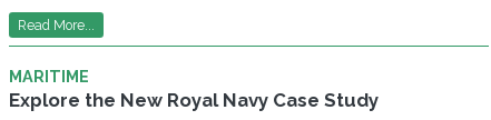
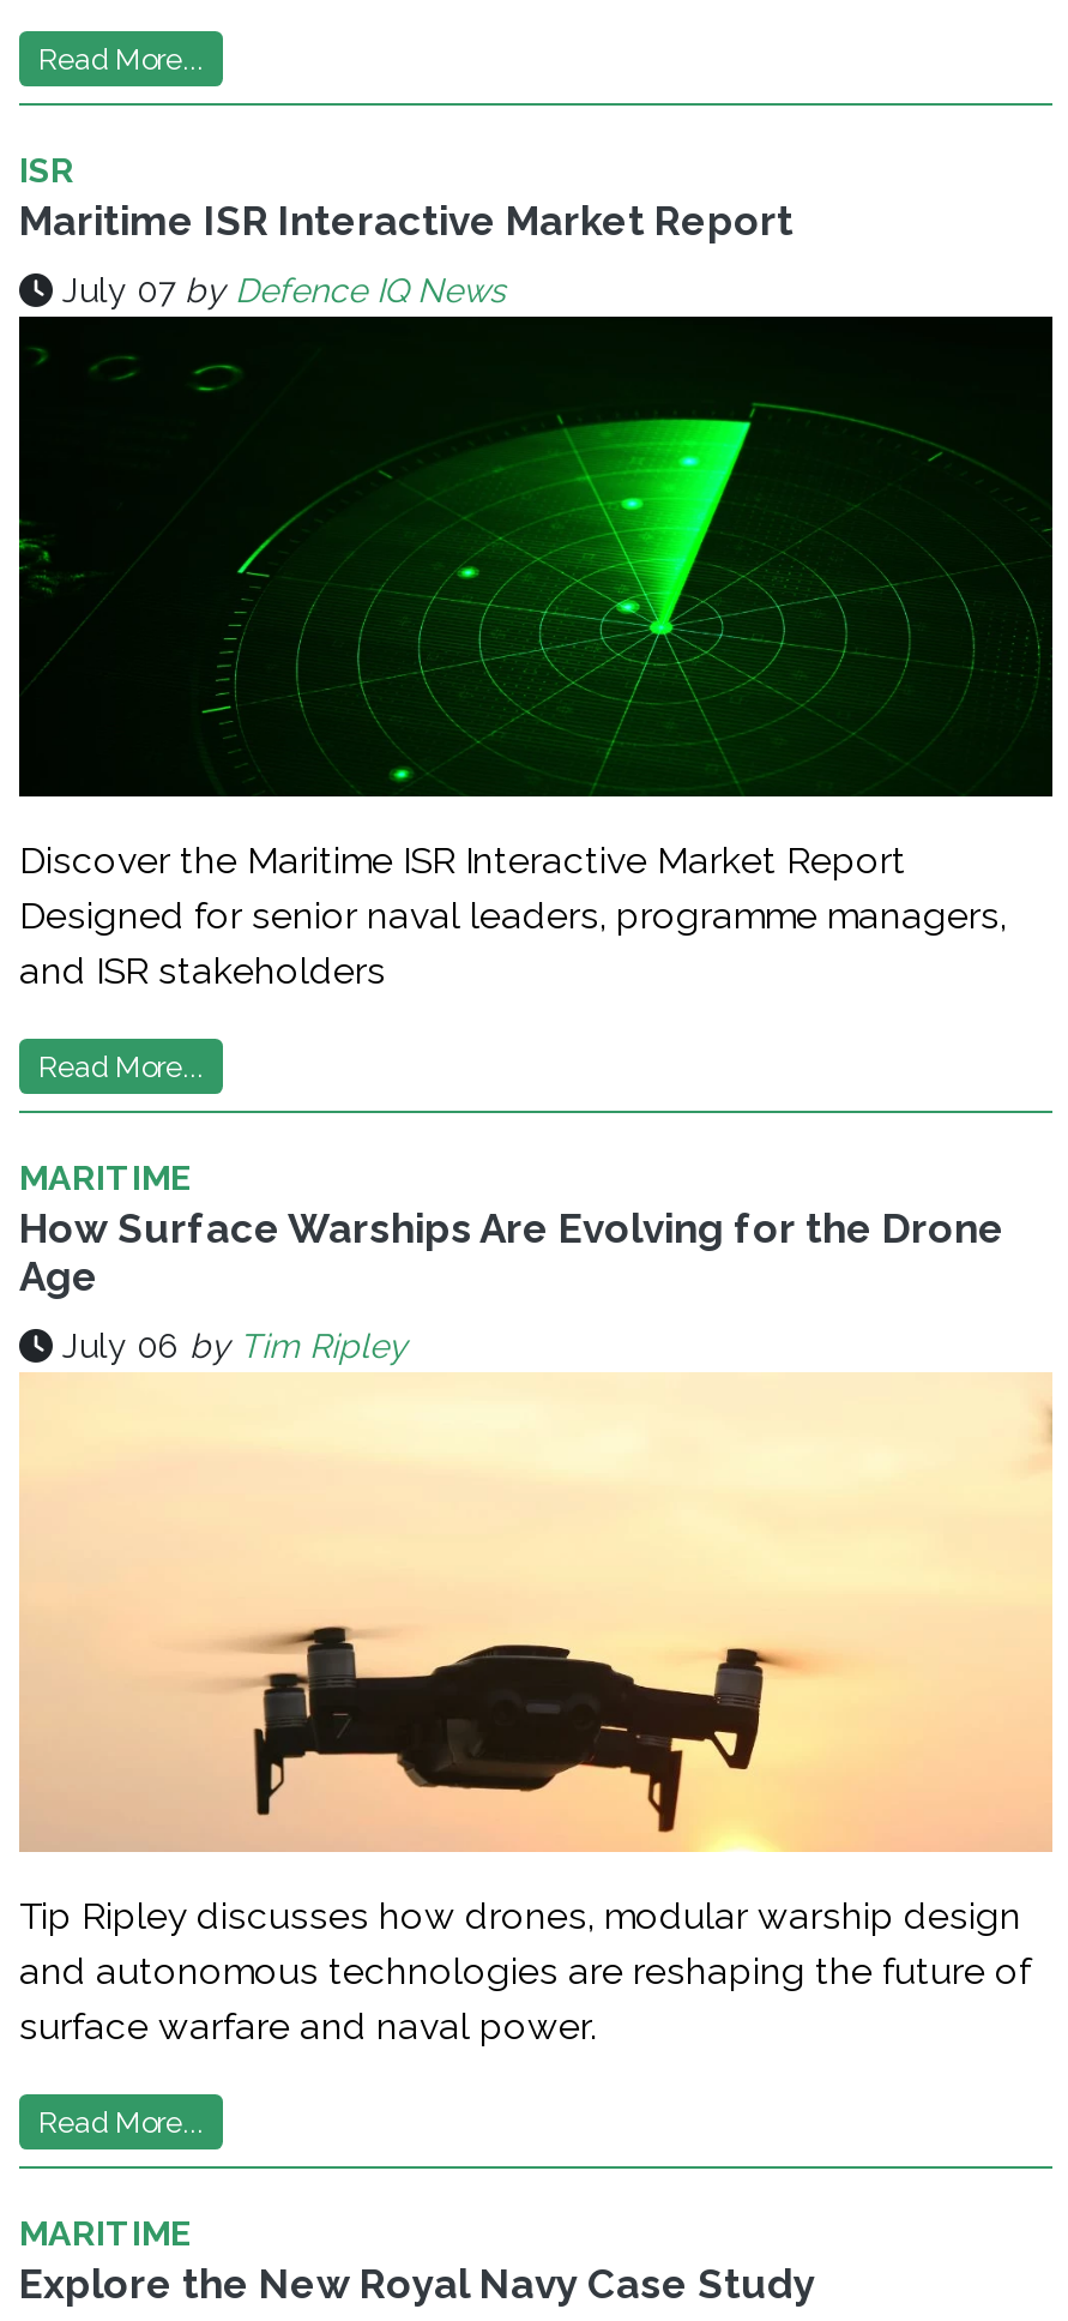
+ [image]
+ ISR
+ Maritime ISR Interactive Market Report
+ July 07 by Defence IQ News

+ [image]
+ Discover the Maritime ISR Interactive Market Report
+ Designed for senior naval leaders, programme managers,
+ and ISR stakeholders
+ Read More...
+ MARITIME
+ How Surface Warships Are Evolving for the Drone
+ Age
+ July 06 by Tim Ripley

+ Tip Ripley discusses how drones, modular warship design
+ and autonomous technologies are reshaping the future of
+ surface warfare and naval power.
+ Read More...
